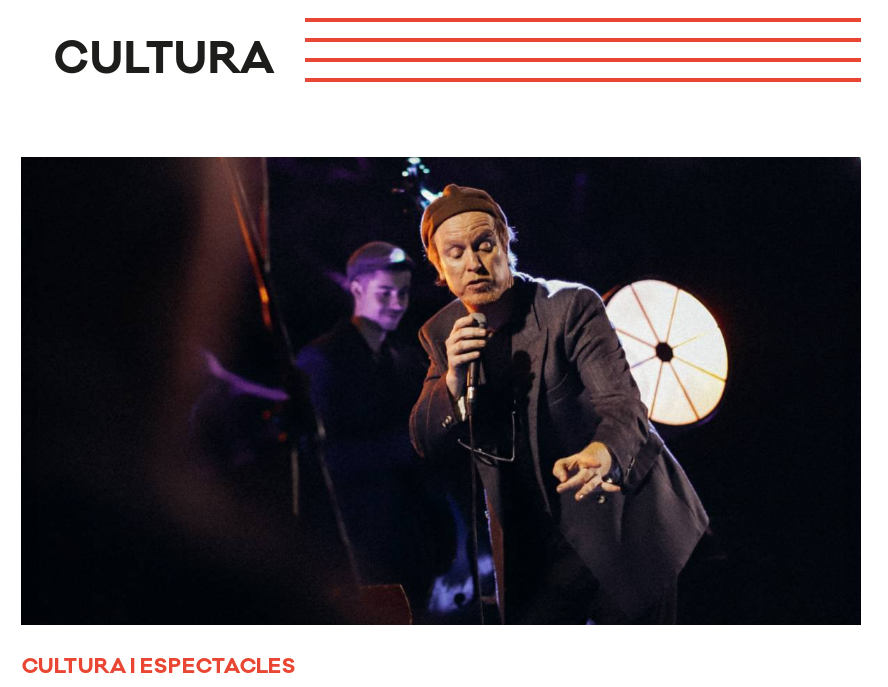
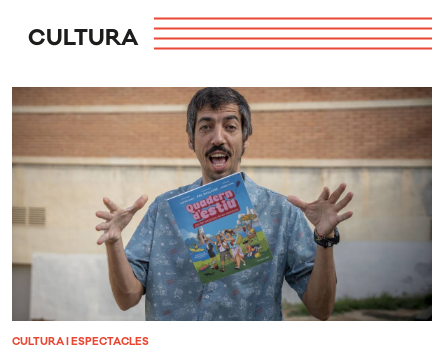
- [image]
+ [image]
